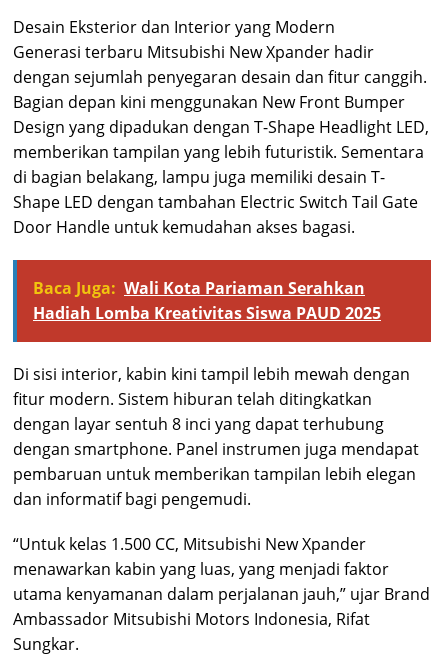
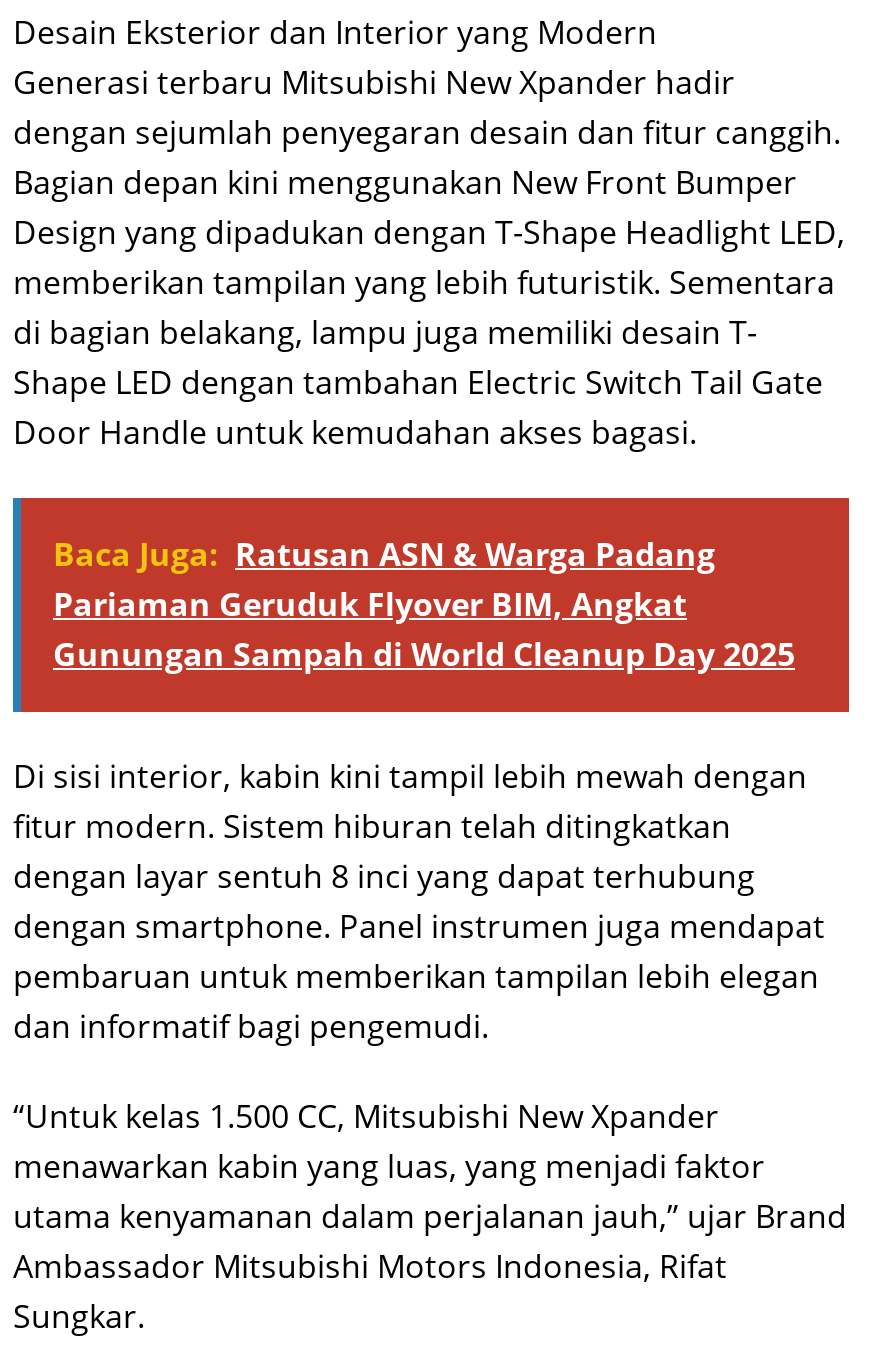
- Baca Juga: Wali Kota Pariaman Serahkan
- Hadiah Lomba Kreativitas Siswa PAUD 2025
+ Baca Juga: Ratusan ASN & Warga Padang
+ Pariaman Geruduk Flyover BIM, Angkat
+ Gunungan Sampah di World Cleanup Day 2025
